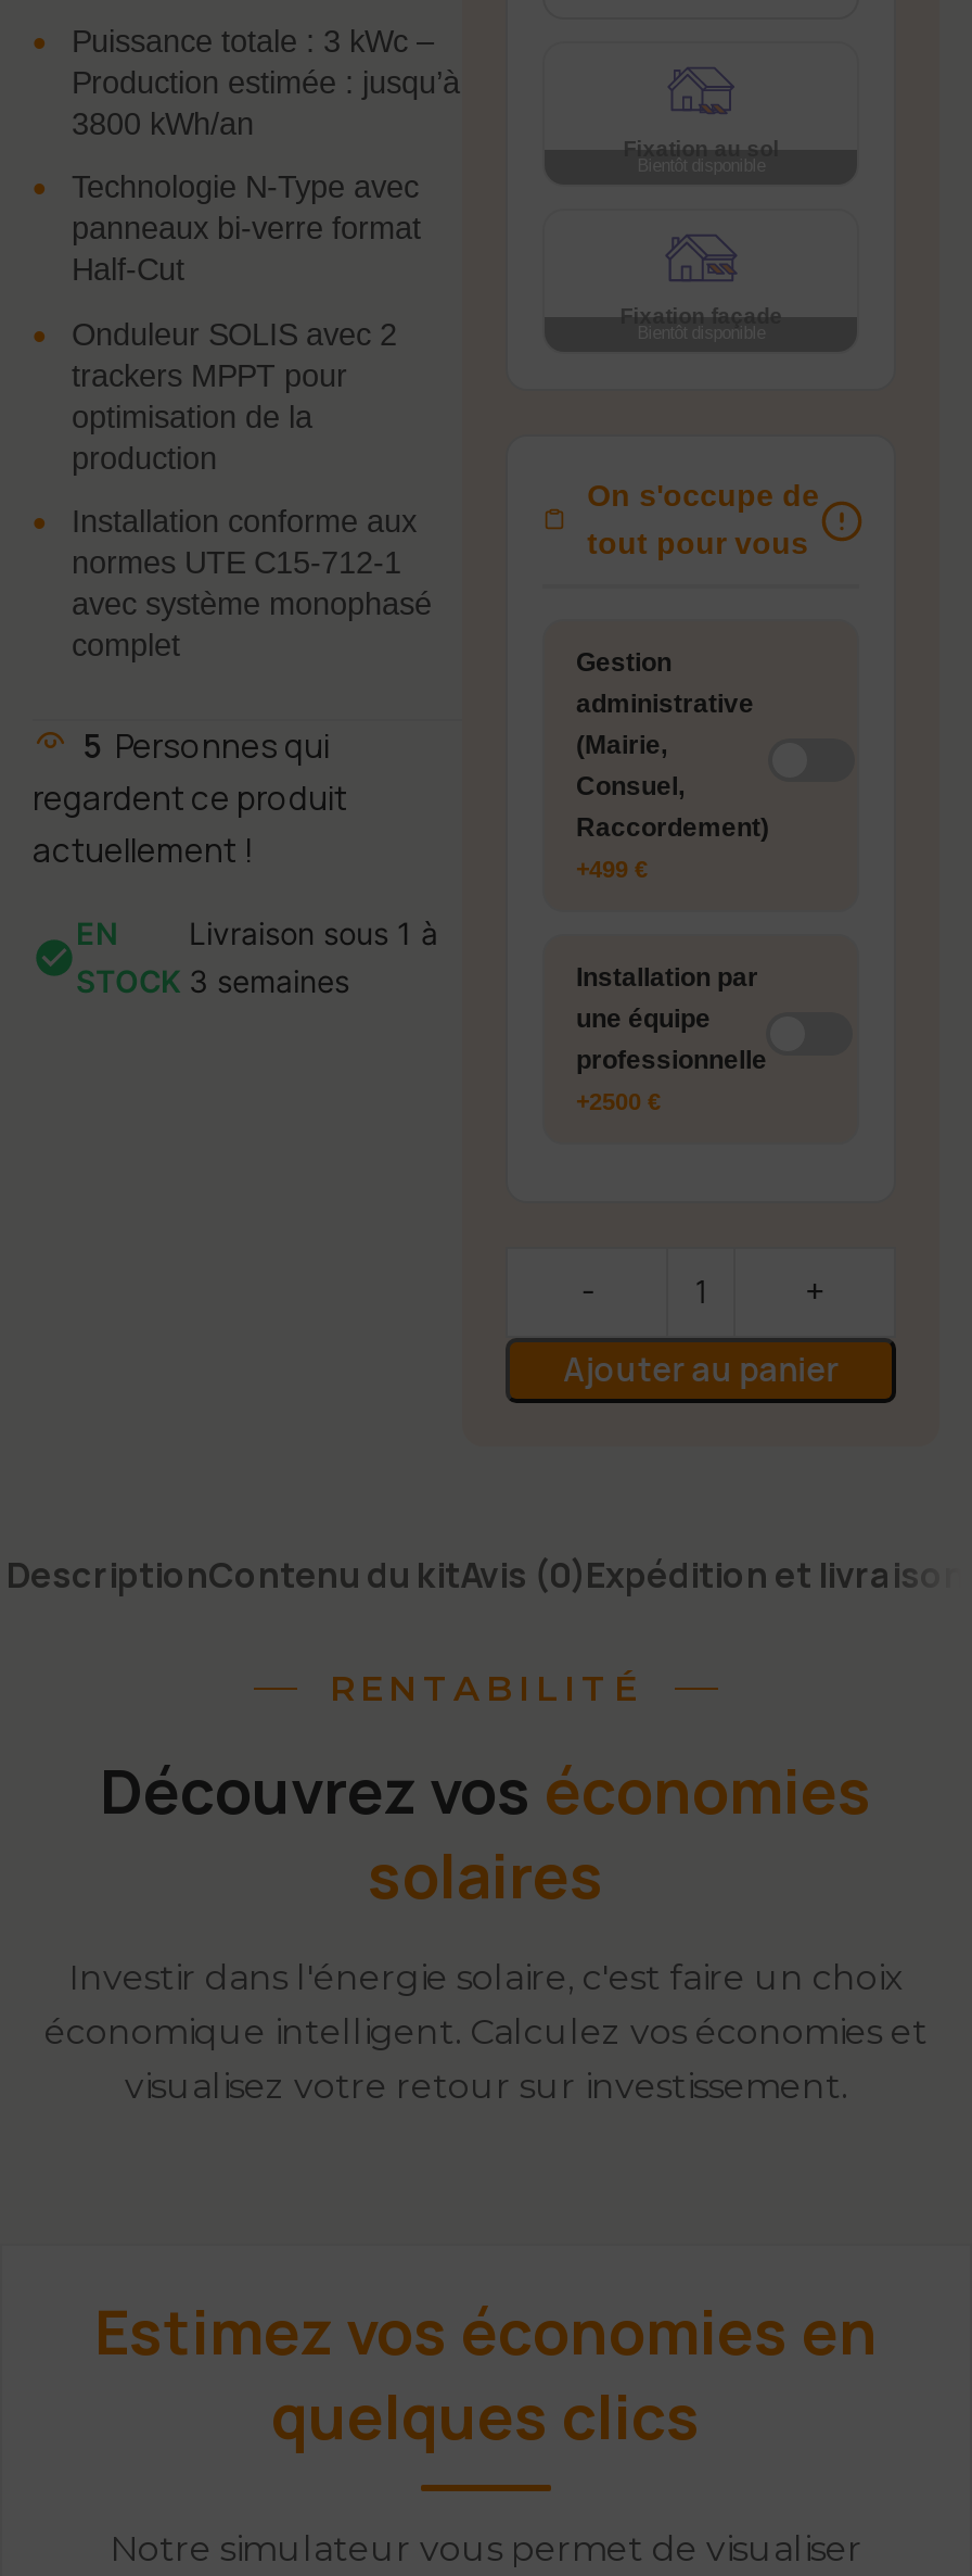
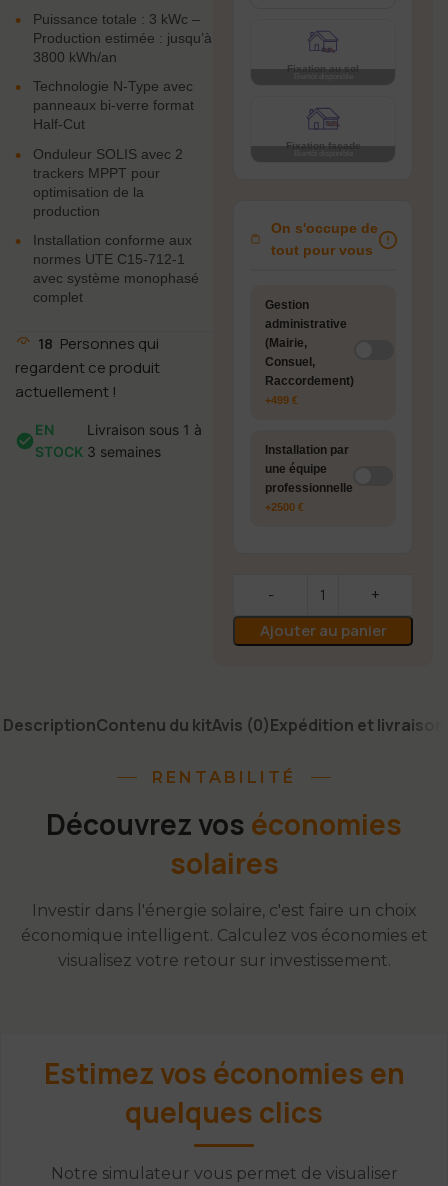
- 5 Personnes qui
+ 18 Personnes qui
